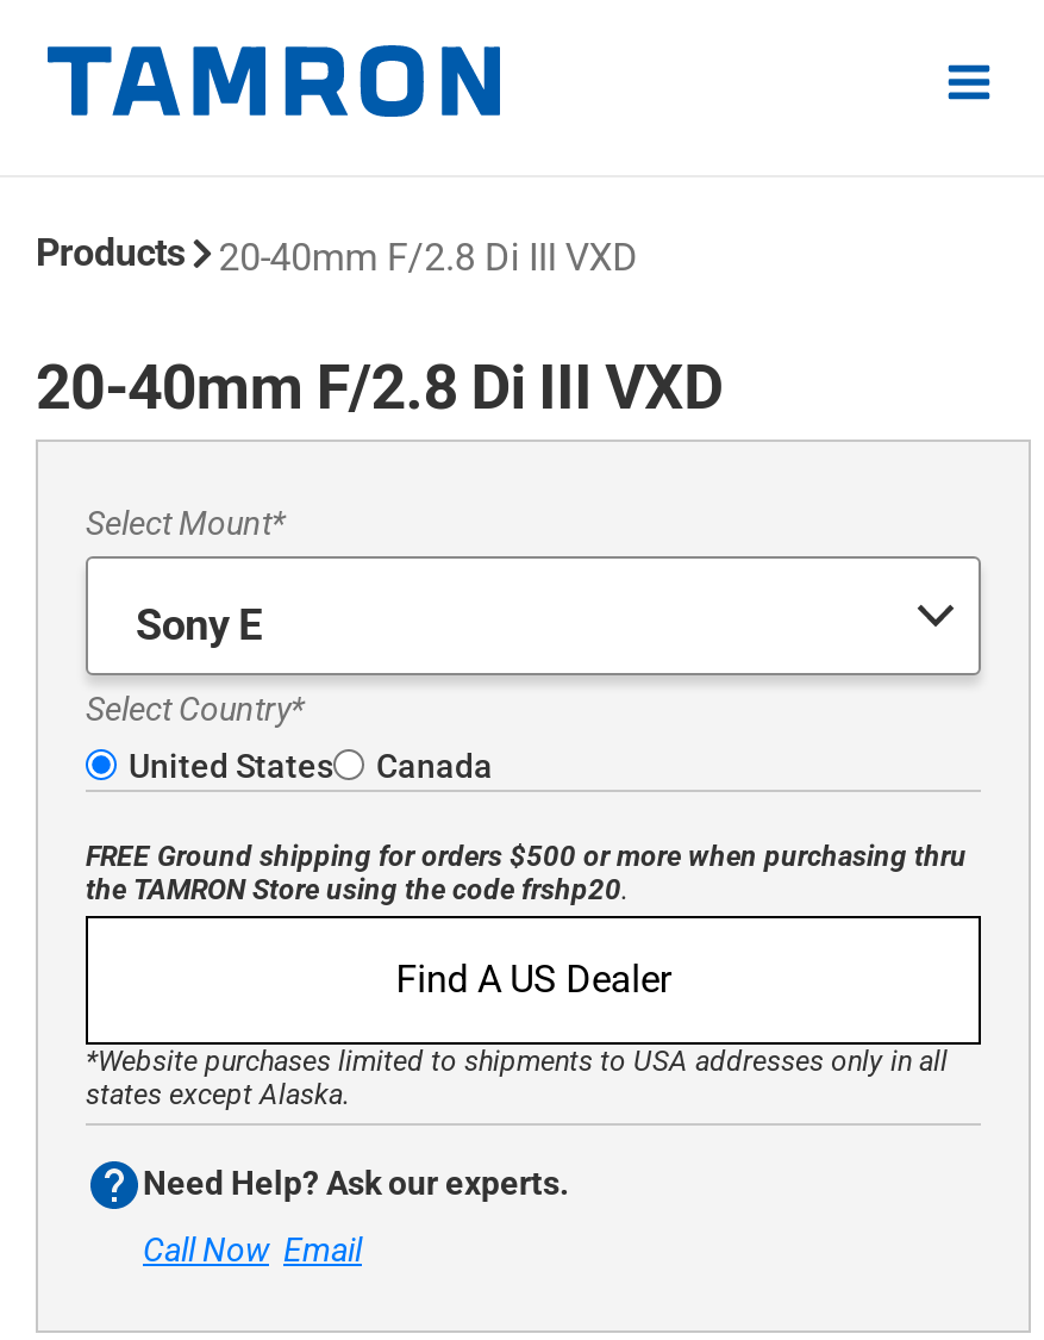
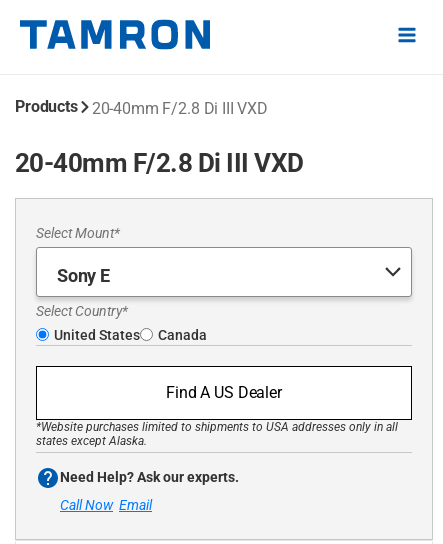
- FREE Ground shipping for orders $500 or more when purchasing thru
- the TAMRON Store using the code frshp20.
